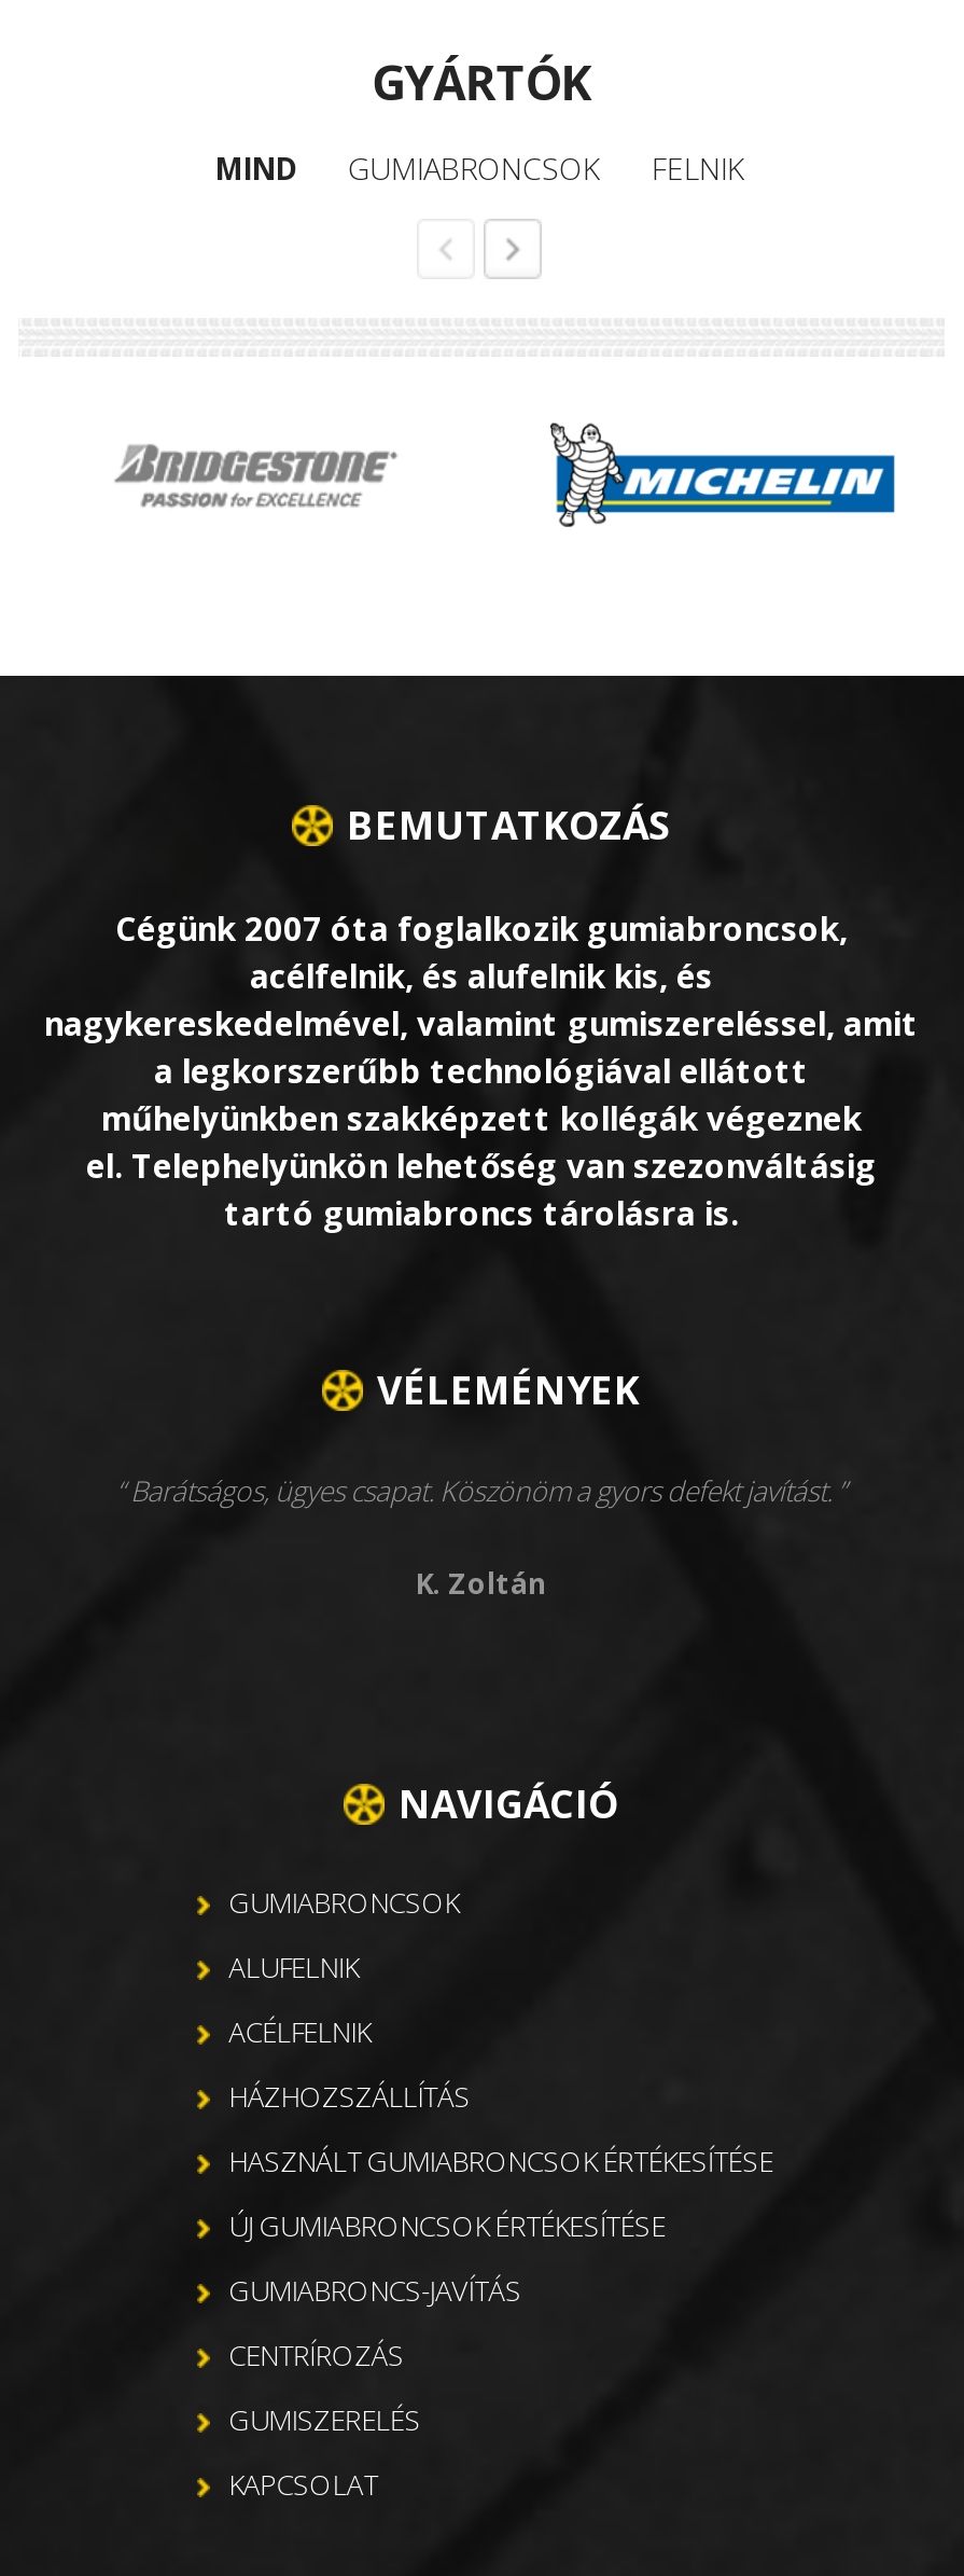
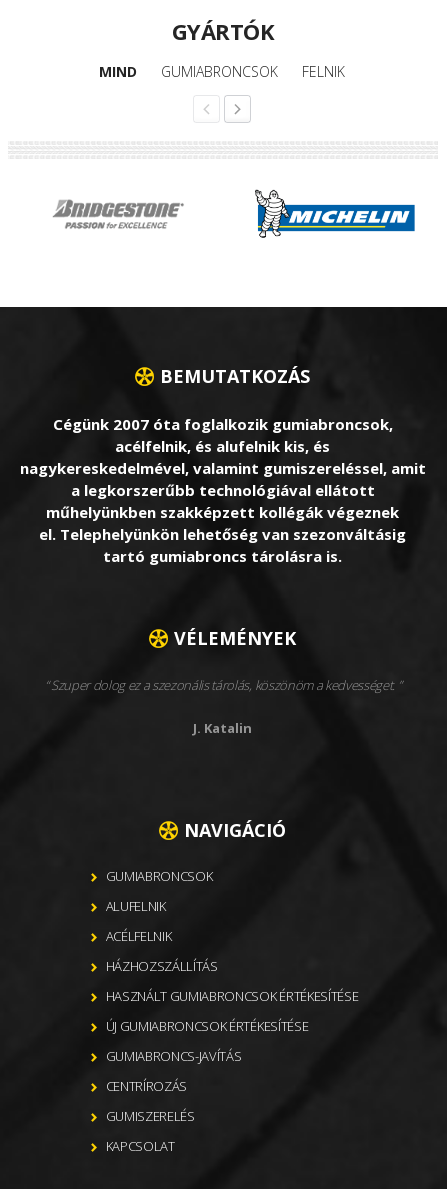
- Barátságos, ügyes csapat. Köszönöm a gyors defekt javítást.
+ Szuper dolog ez a szezonális tárolás, köszönöm a kedvességet.

- K. Zoltán
+ J. Katalin
